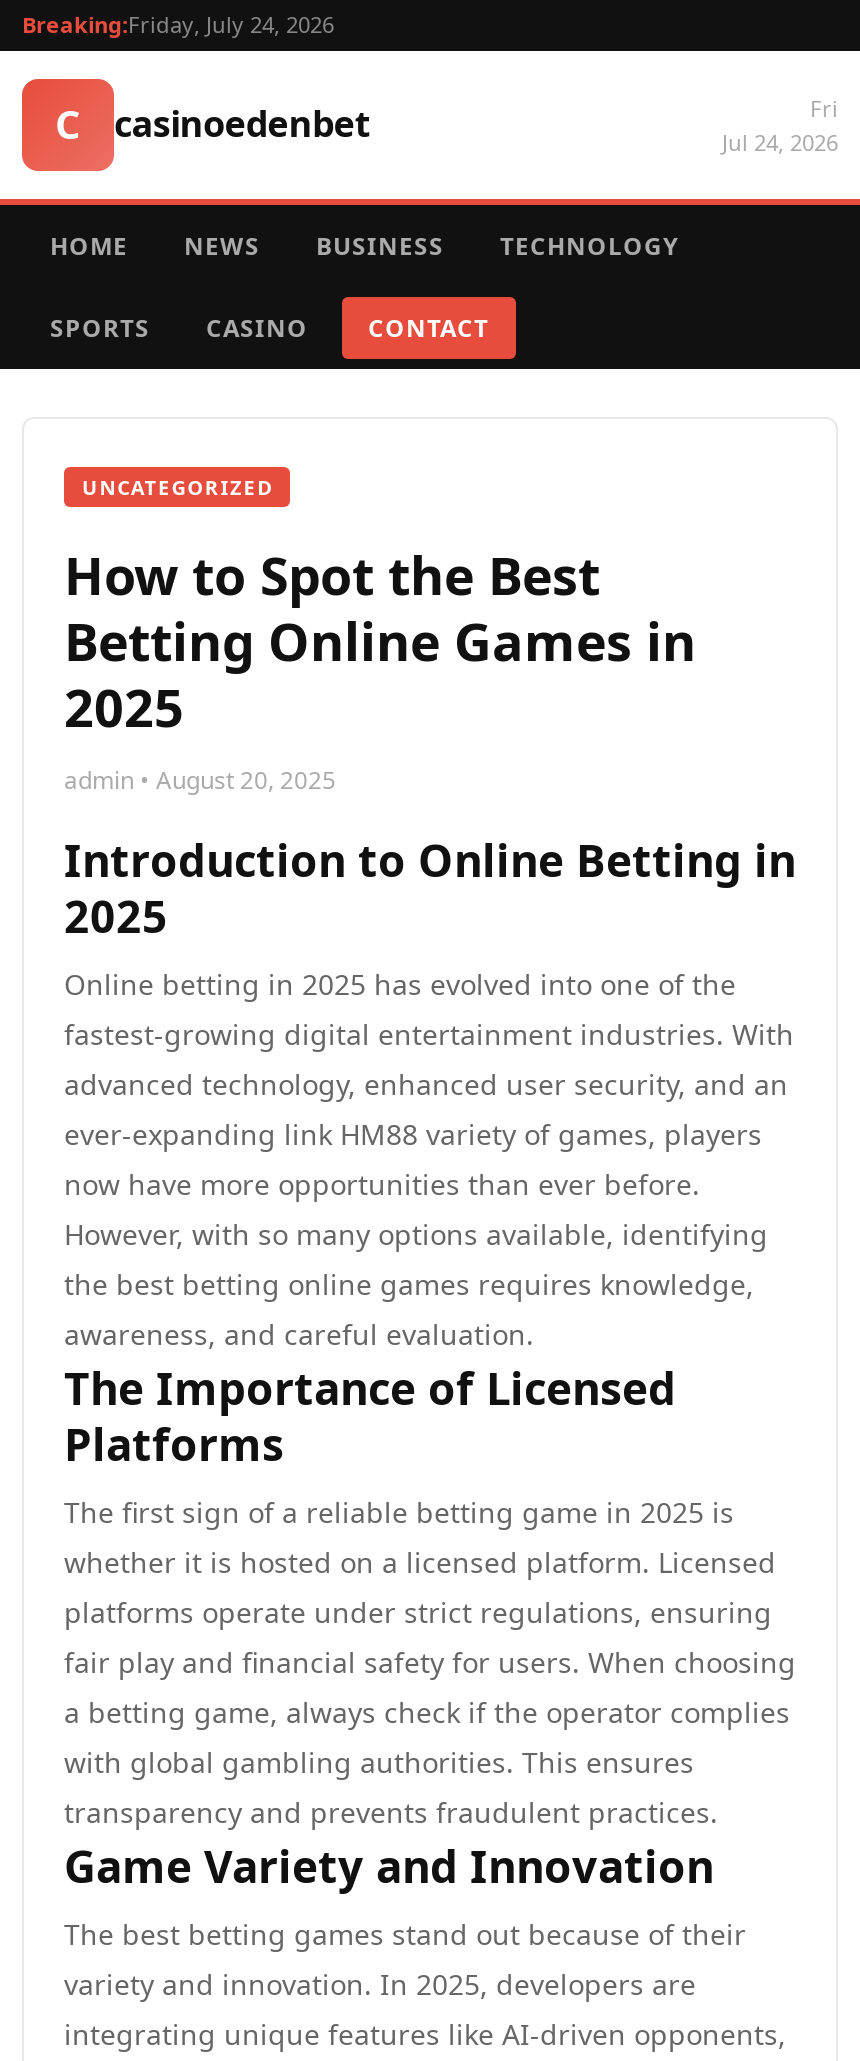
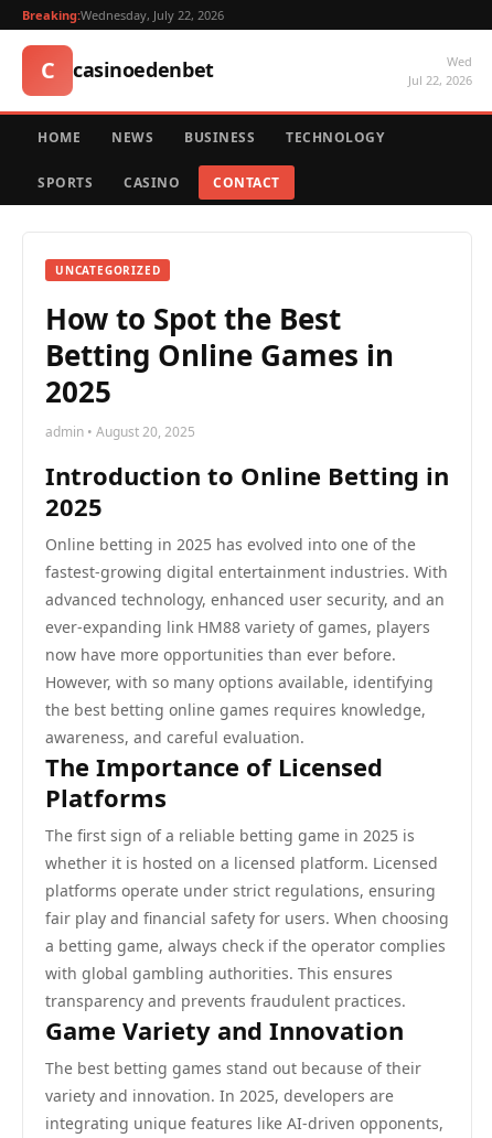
- Breaking:Friday, July 24, 2026
+ Breaking:Wednesday, July 22, 2026

- Fri
- Jul 24, 2026
+ Wed
+ Jul 22, 2026
